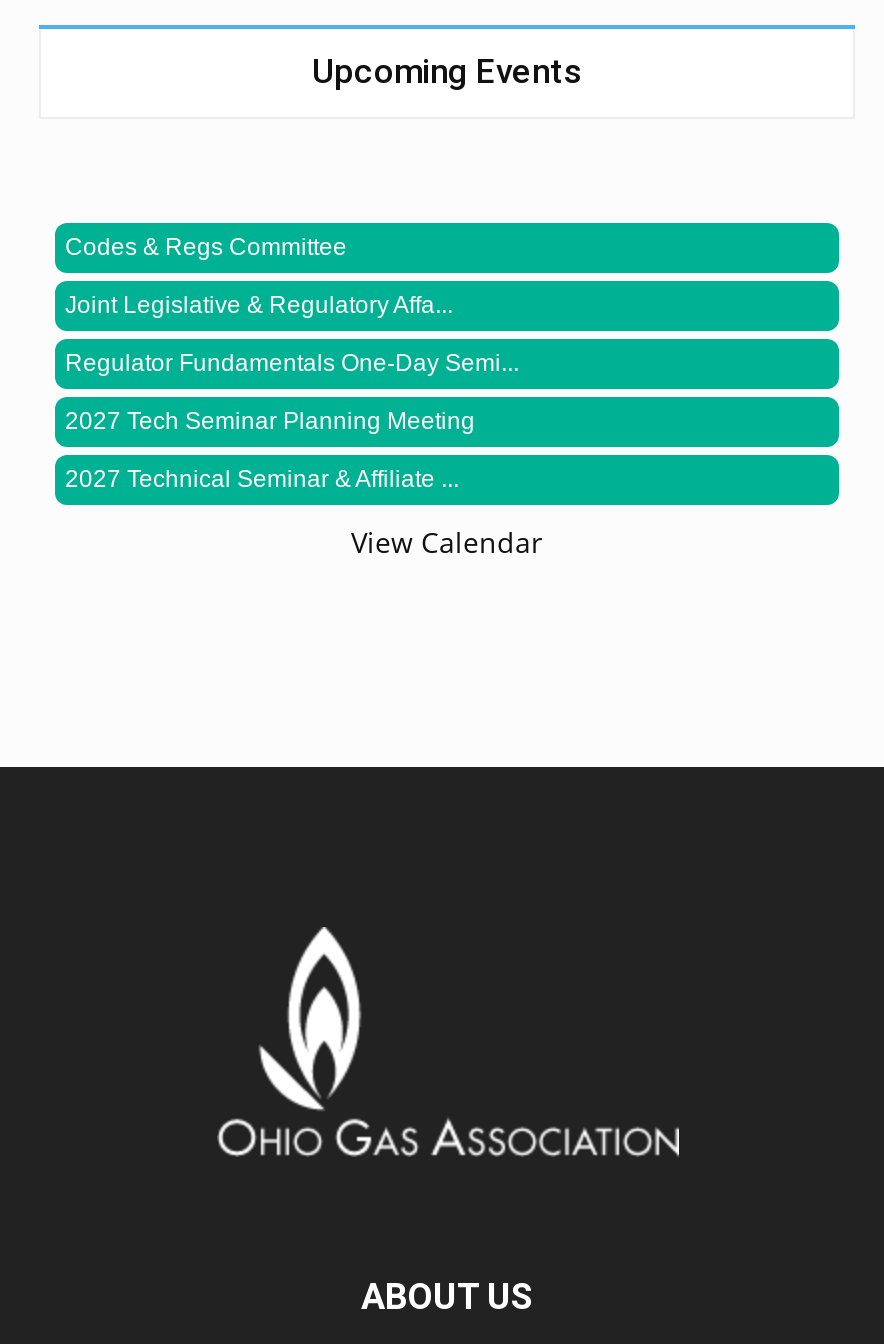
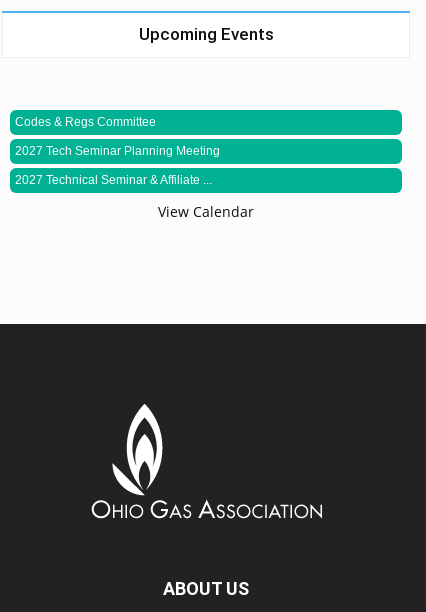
- Joint Legislative & Regulatory Affa...
- Regulator Fundamentals One-Day Semi...
